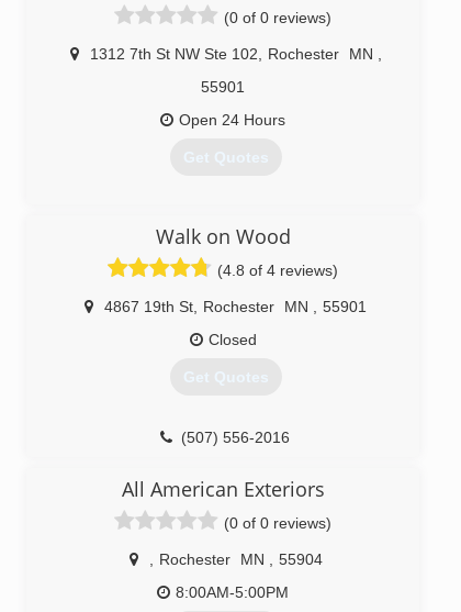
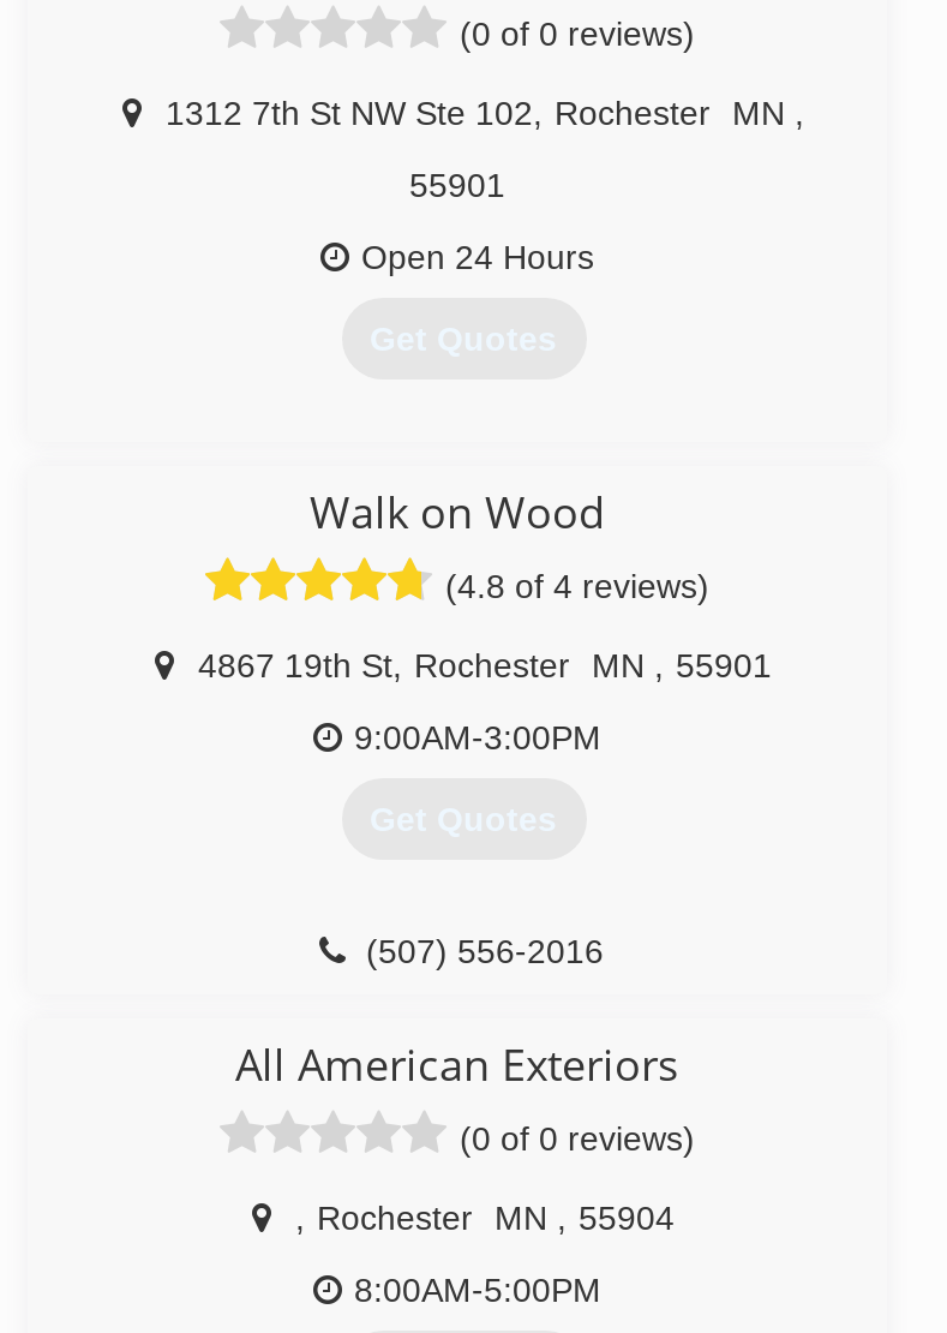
- Closed
+ 9:00AM-3:00PM
